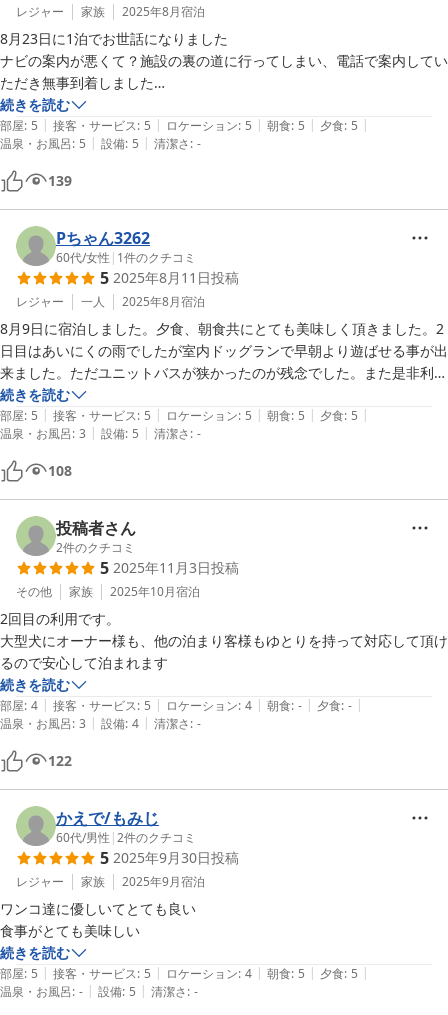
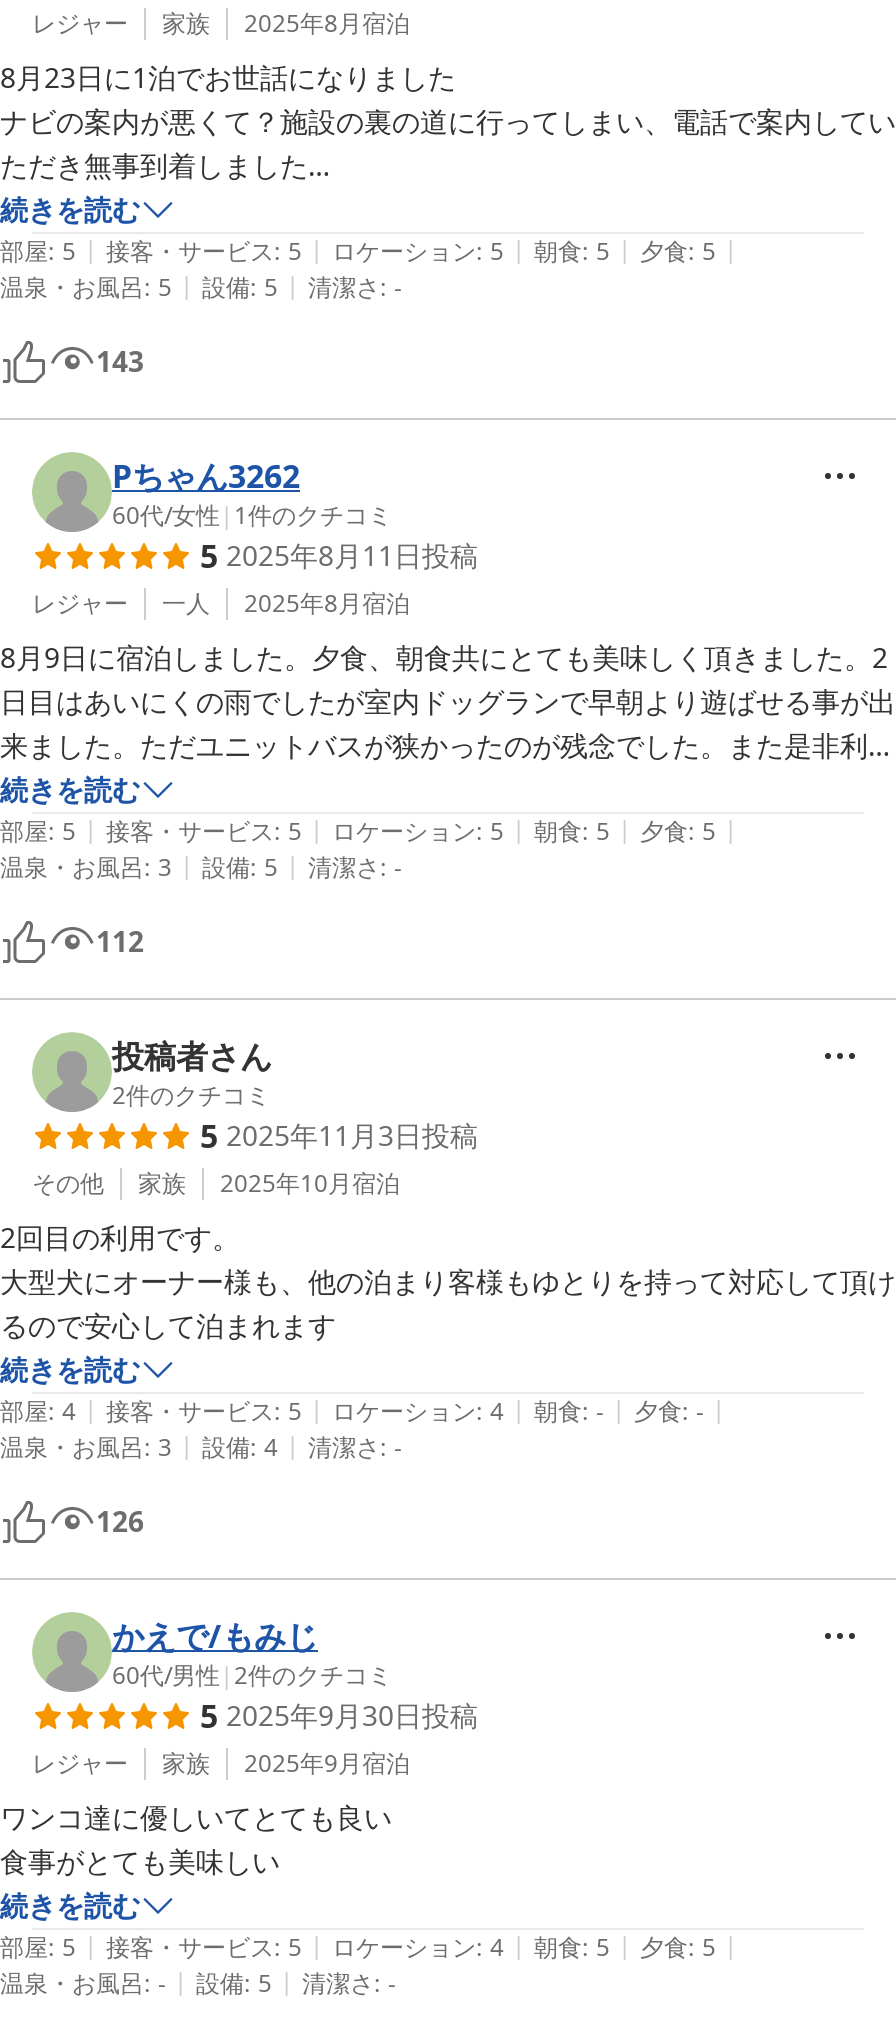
- 139
+ 143

- 108
+ 112

- 122
+ 126
